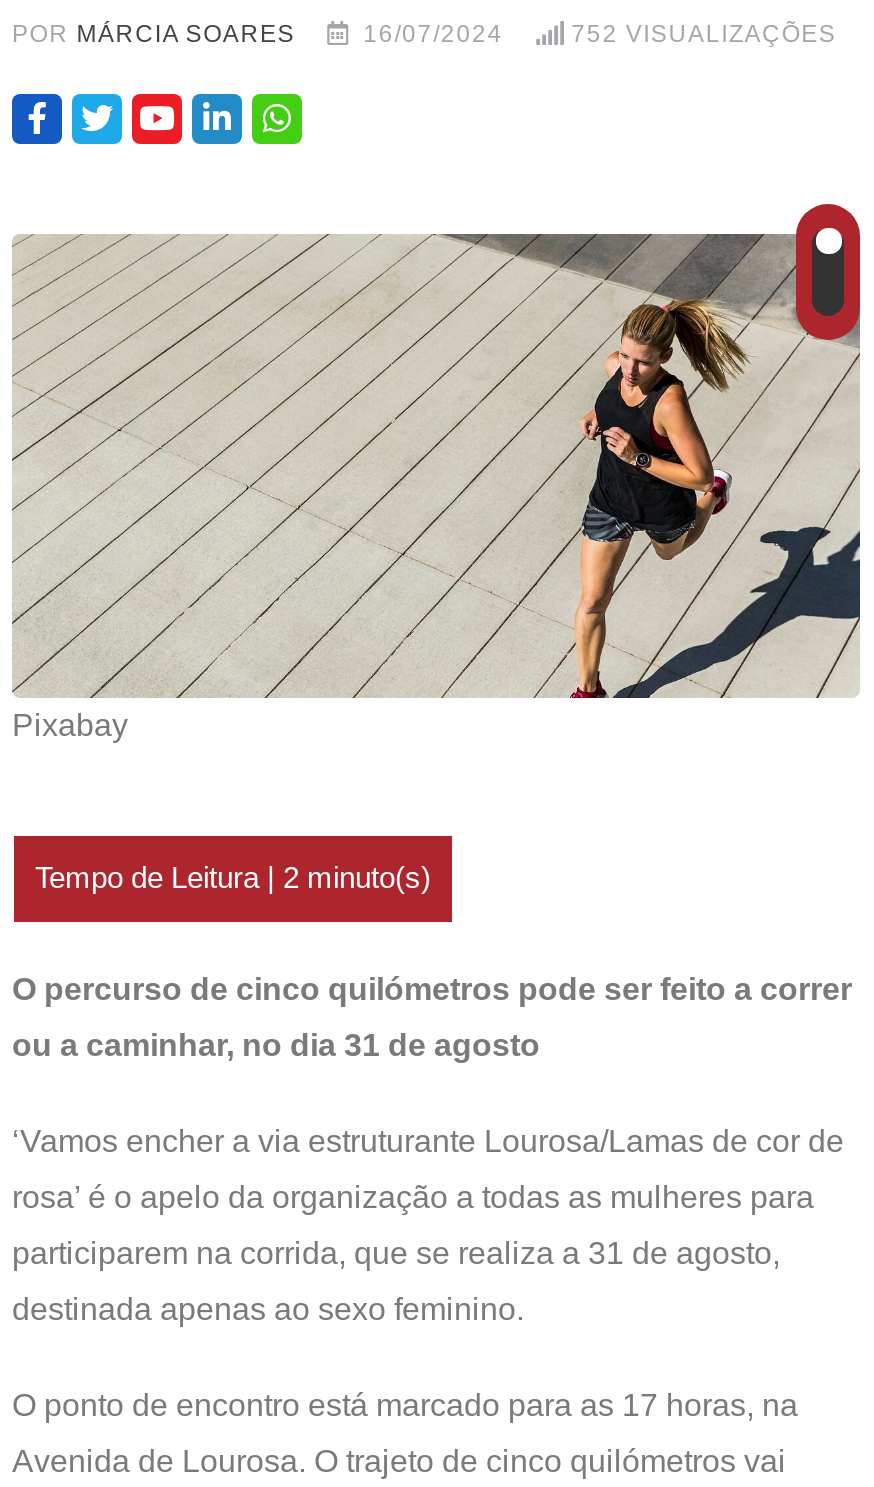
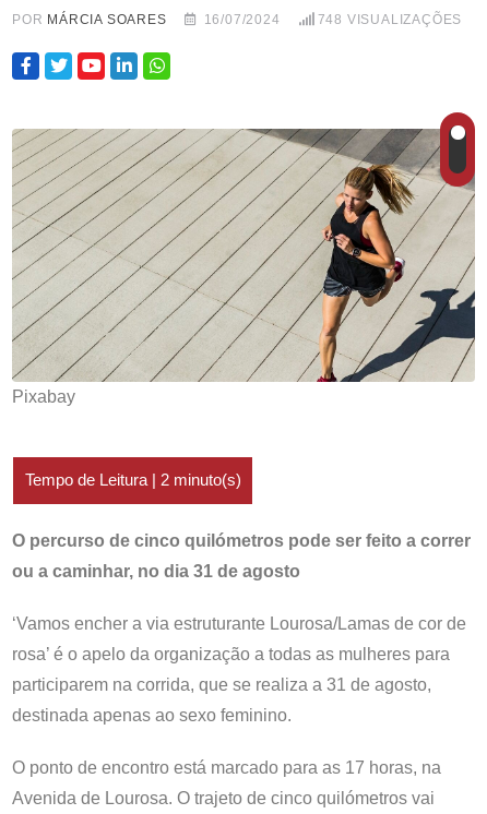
- 752 VISUALIZAÇÕES
+ 748 VISUALIZAÇÕES
